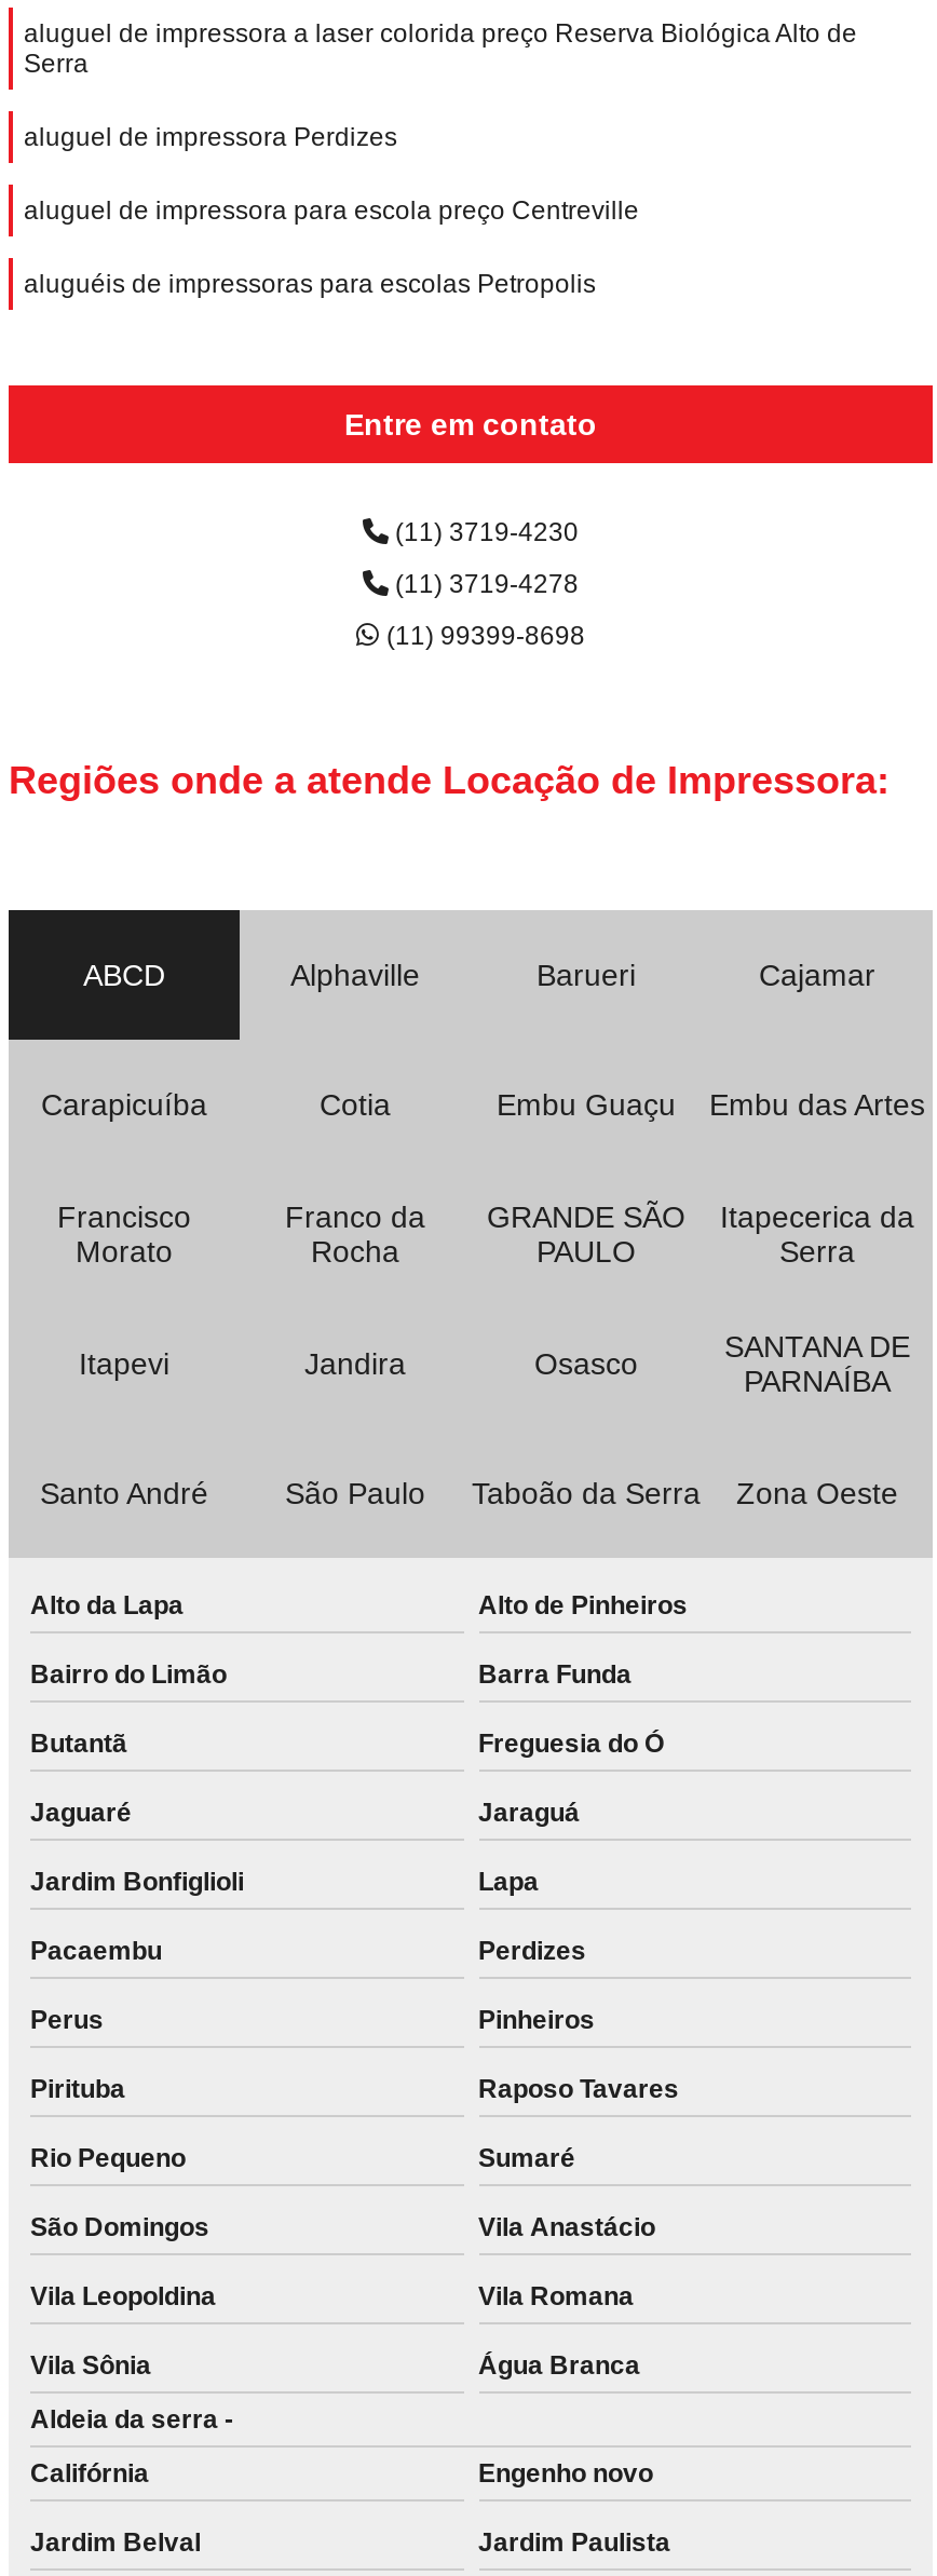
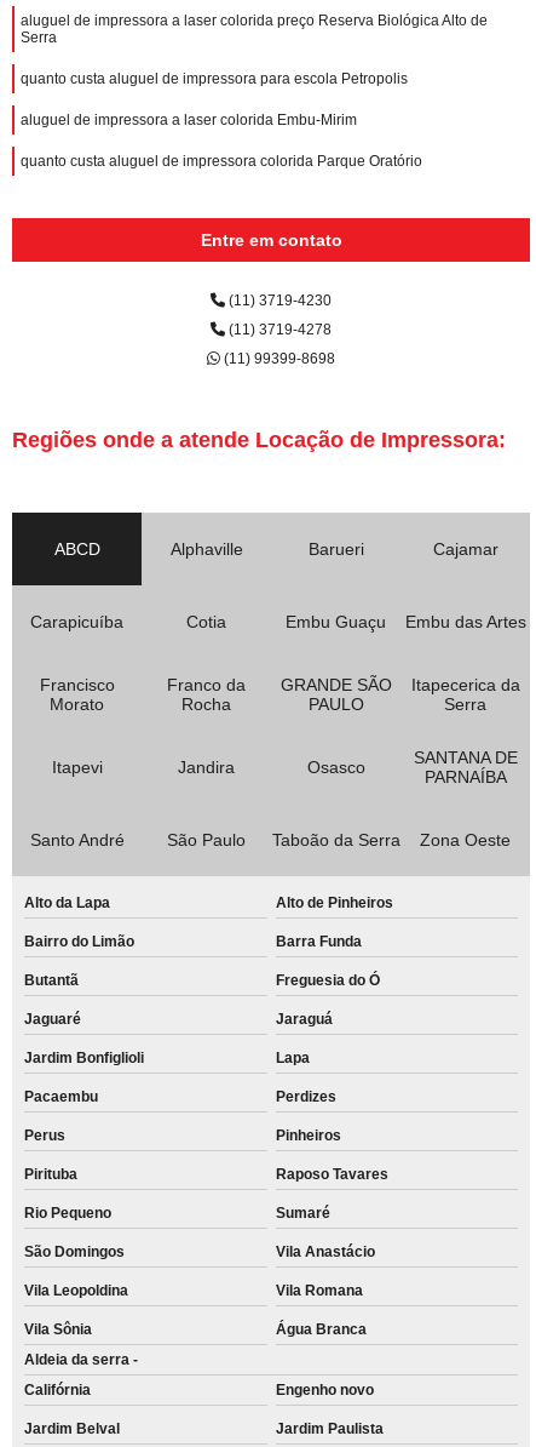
- aluguel de impressora Perdizes
+ quanto custa aluguel de impressora para escola Petropolis

- aluguel de impressora para escola preço Centreville
+ aluguel de impressora a laser colorida Embu-Mirim

- aluguéis de impressoras para escolas Petropolis
+ quanto custa aluguel de impressora colorida Parque Oratório
